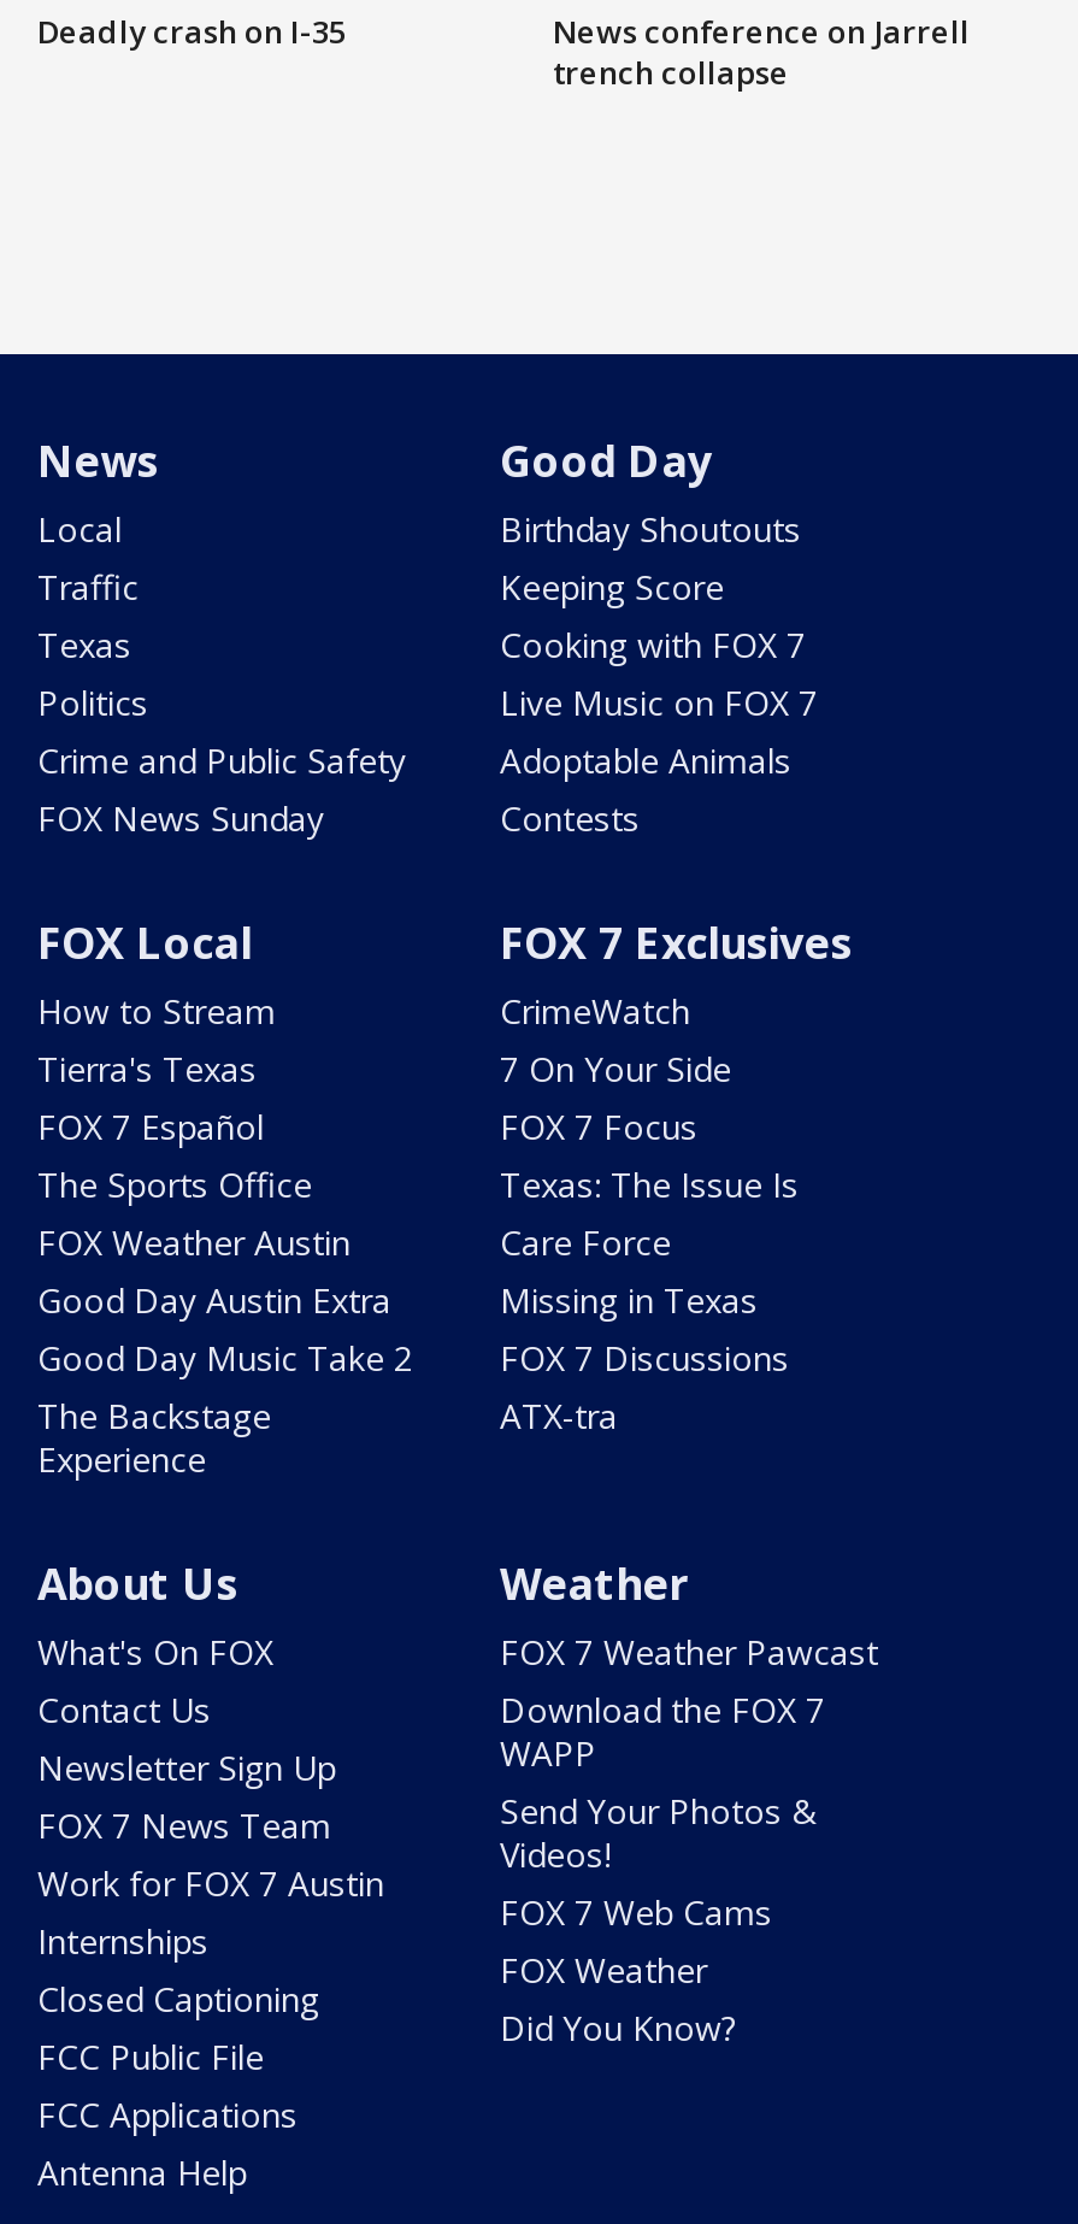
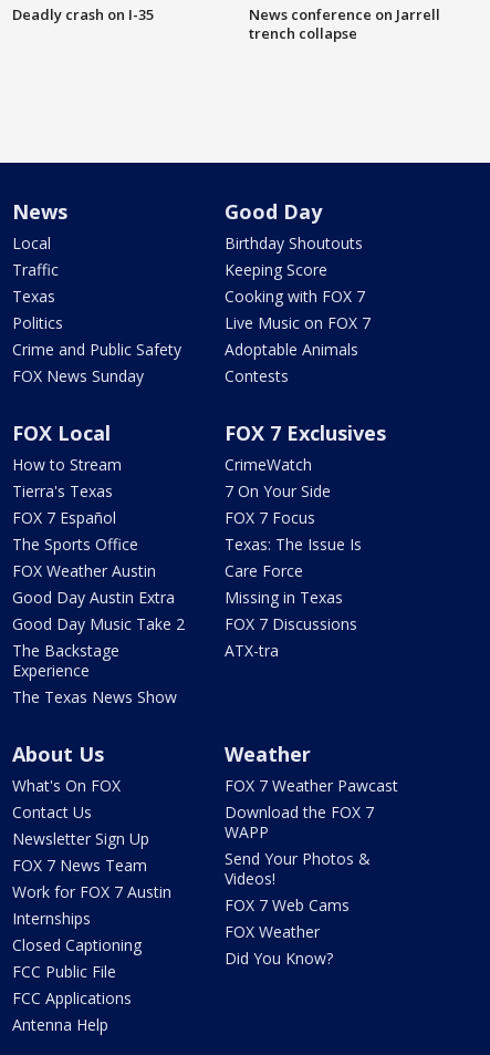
+ The Texas News Show
